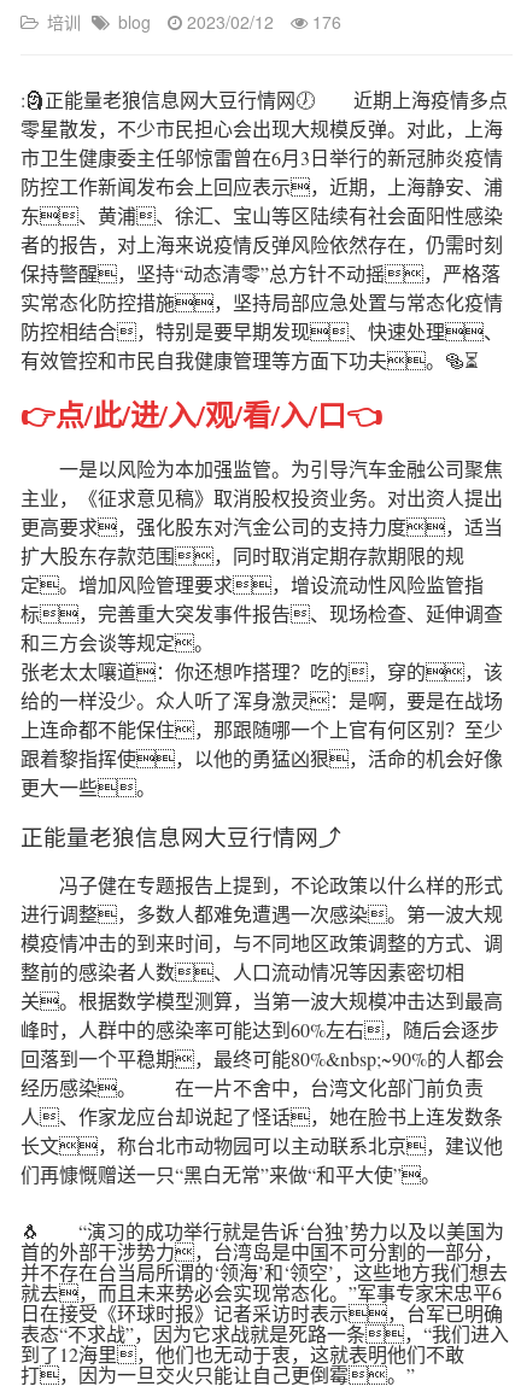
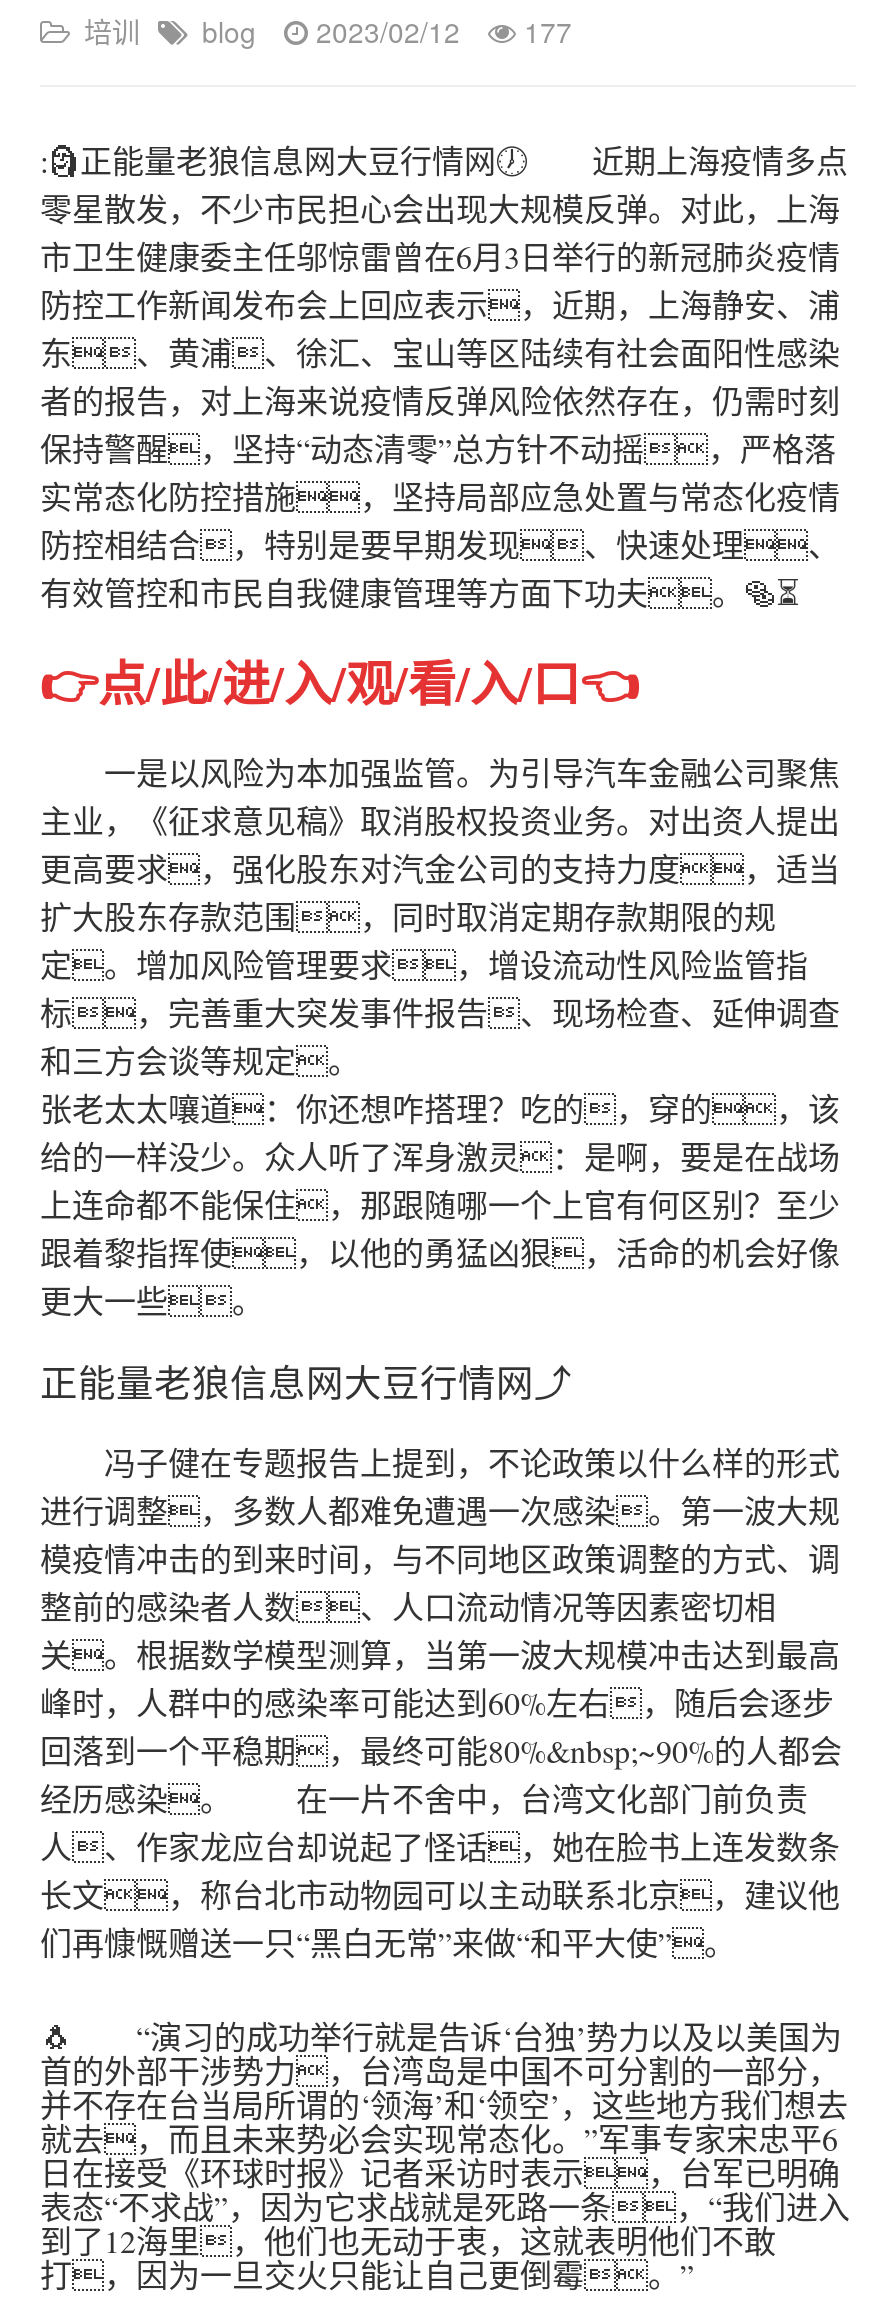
- 培训 blog 2023/02/12 176
+ 培训 blog 2023/02/12 177
